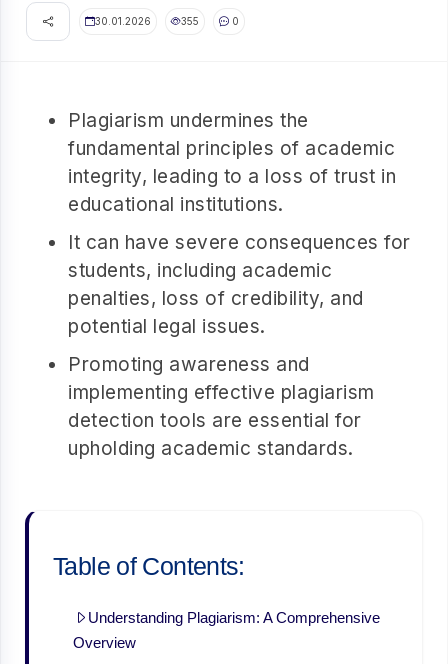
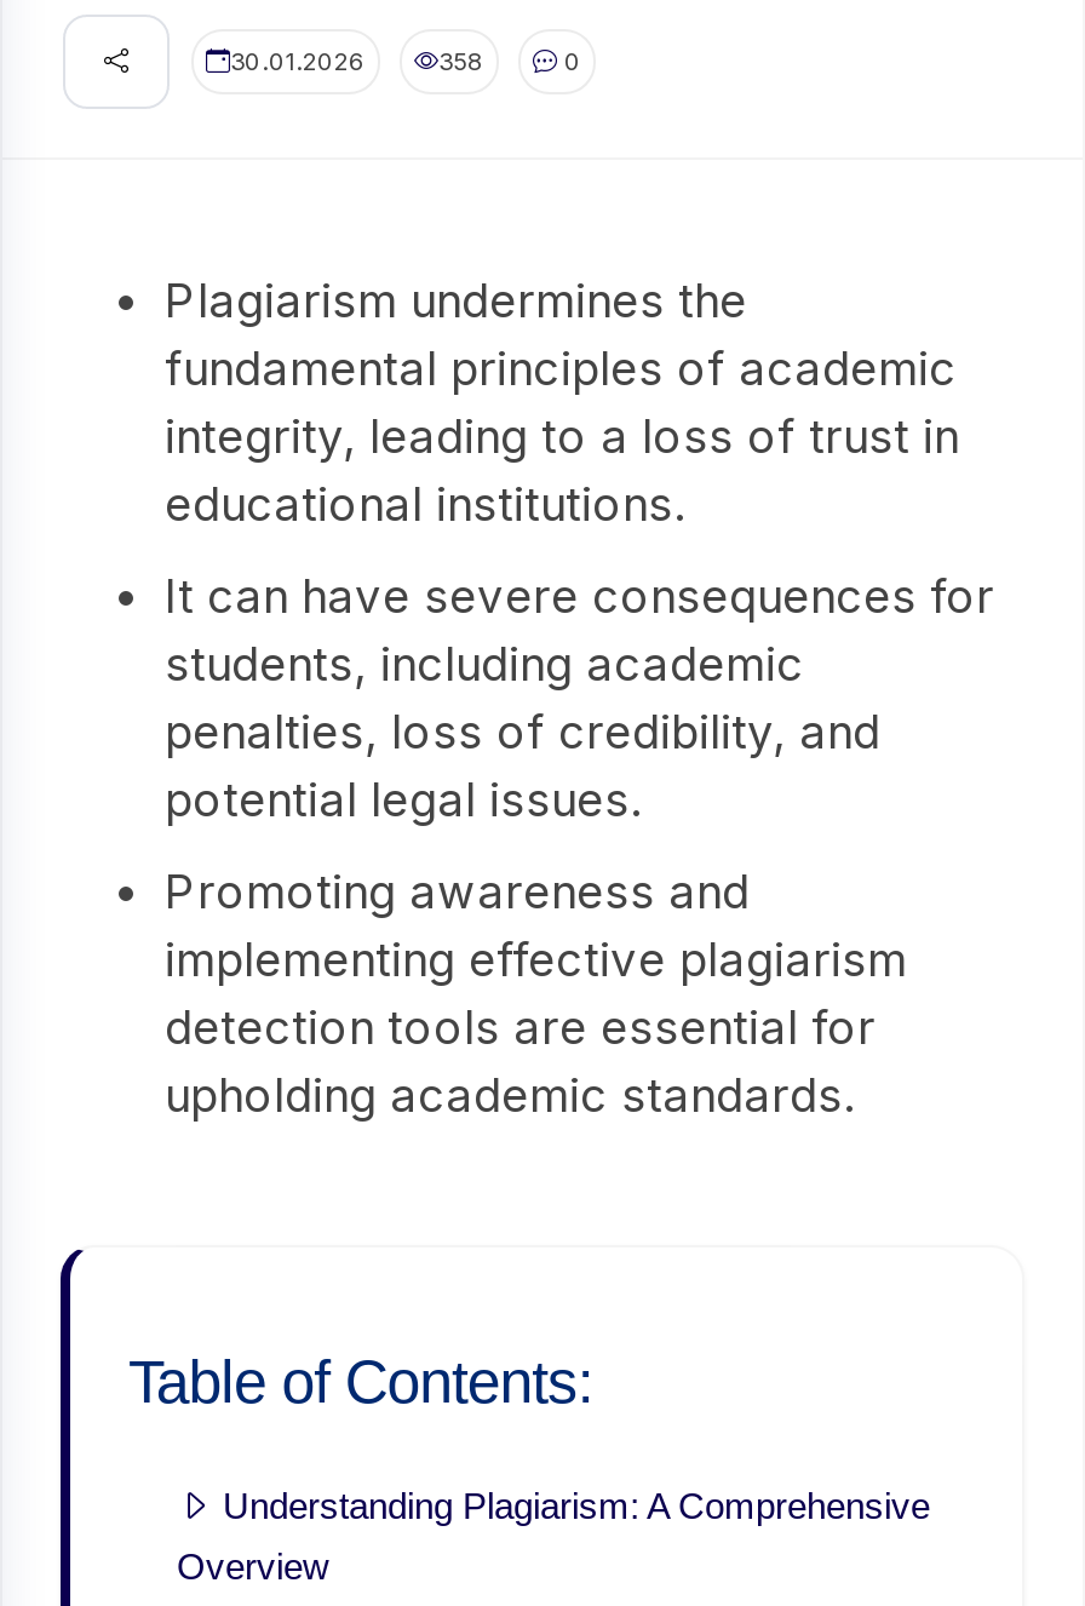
- 355
+ 358
